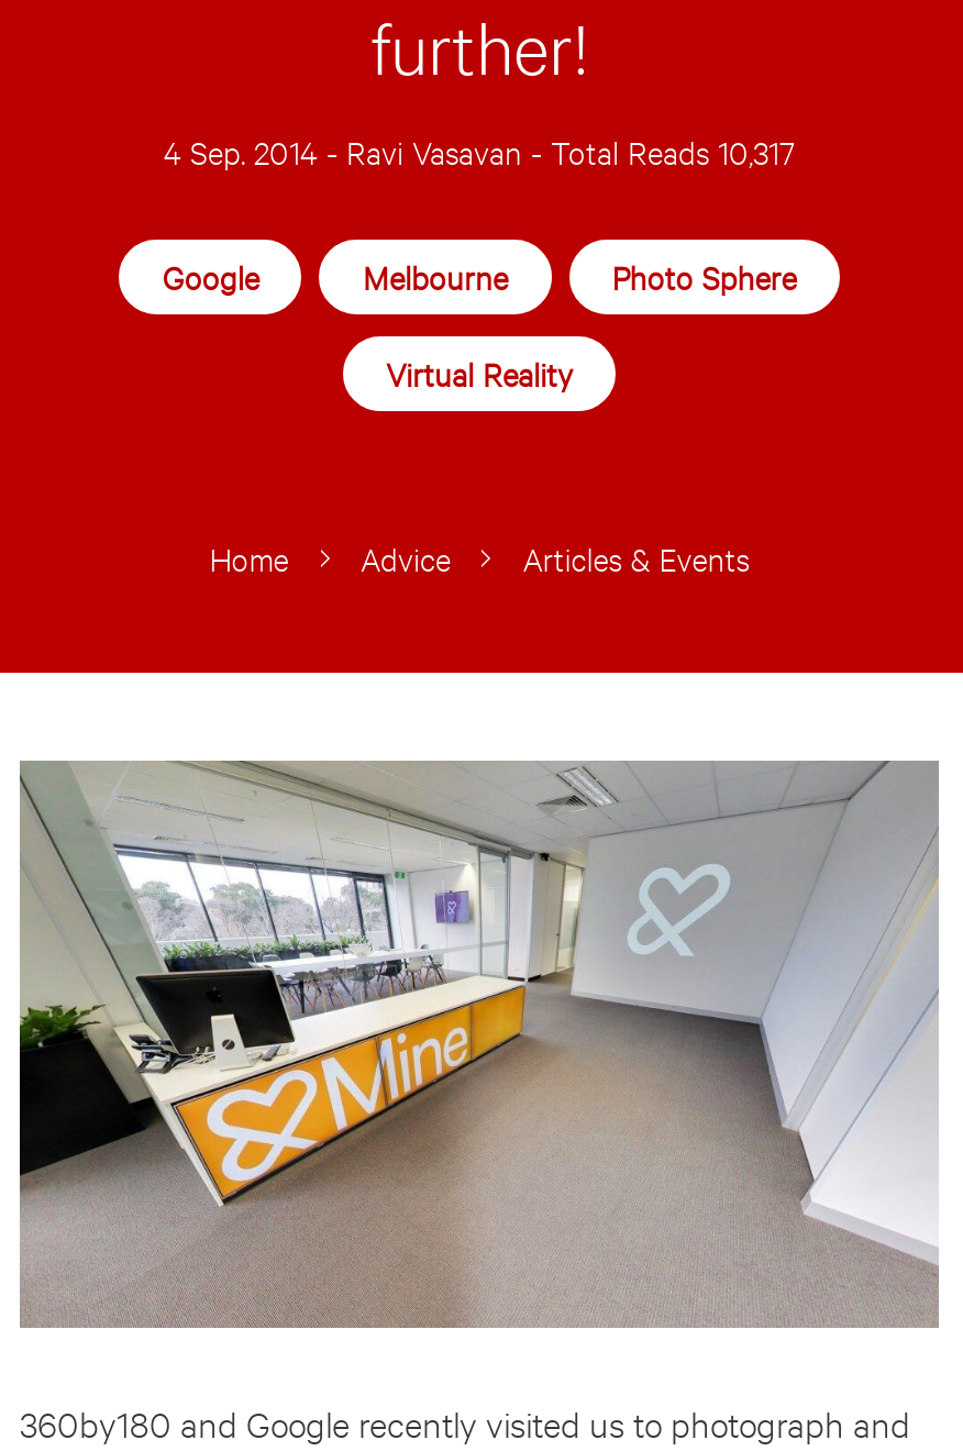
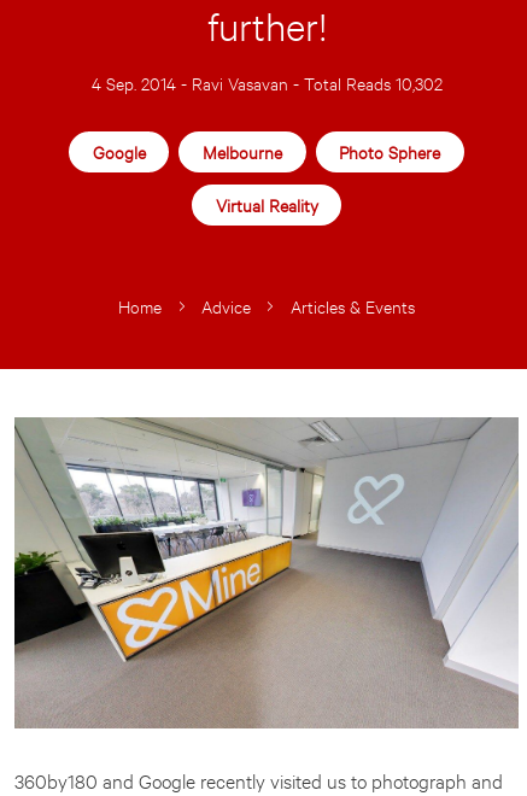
- 4 Sep. 2014 - Ravi Vasavan - Total Reads 10,317
+ 4 Sep. 2014 - Ravi Vasavan - Total Reads 10,302
